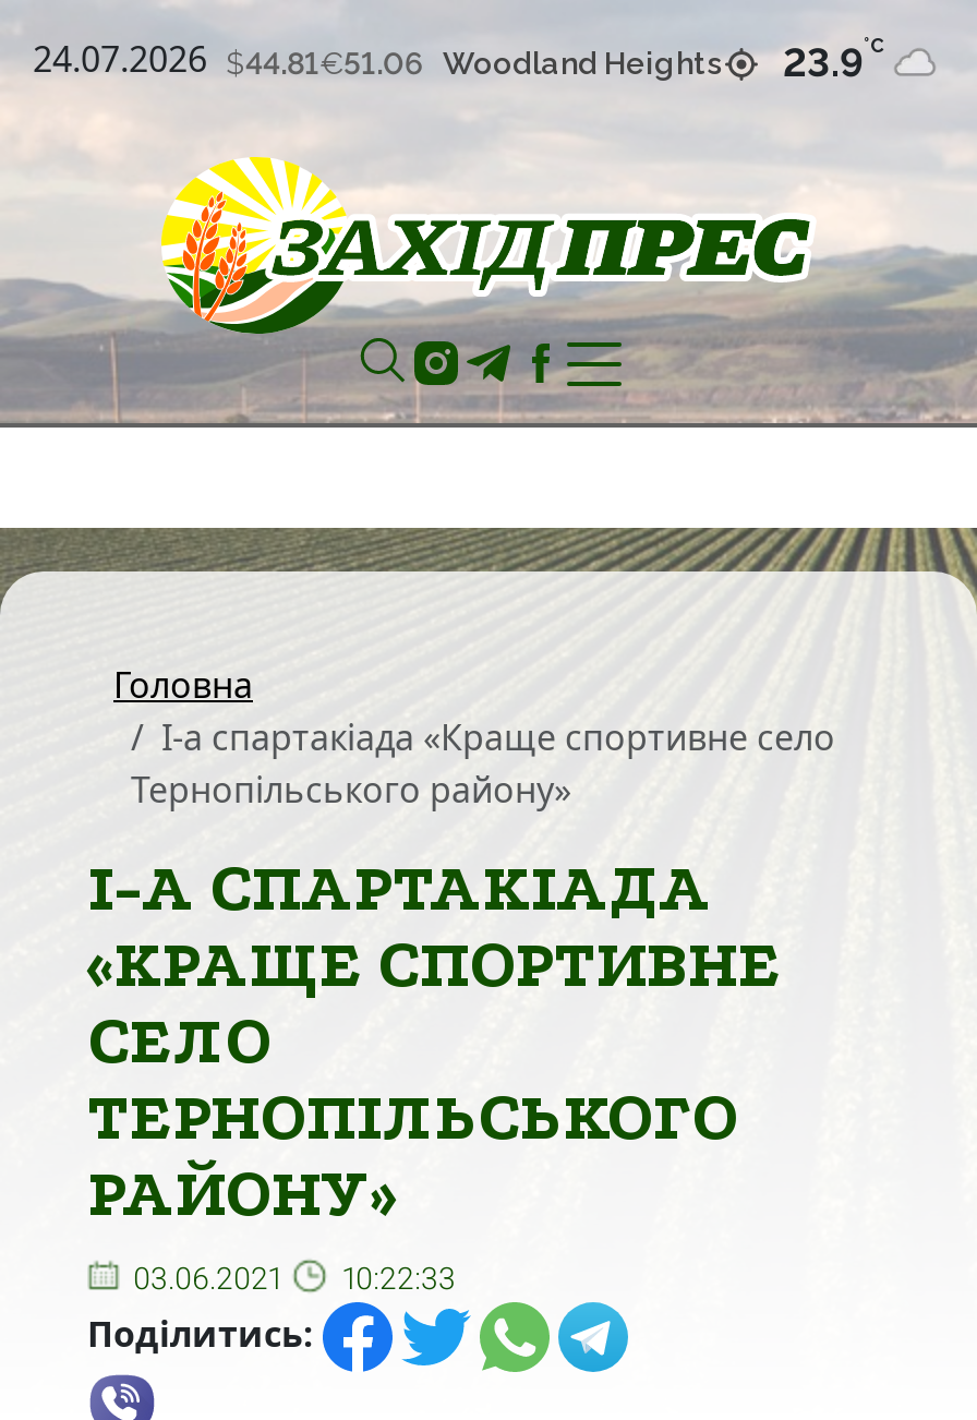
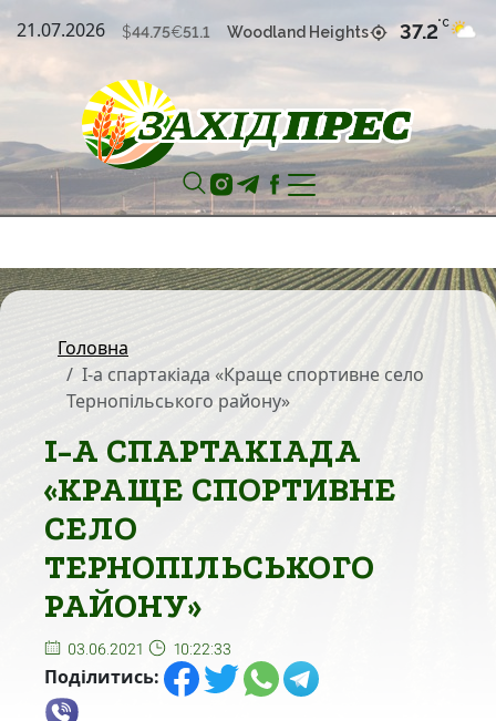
- 24.07.2026 $44.81€51.06 Woodland Heights
- 23.9°С
+ 21.07.2026
+ $44.75€51.1
+ Woodland Heights
+ 37.2°С
